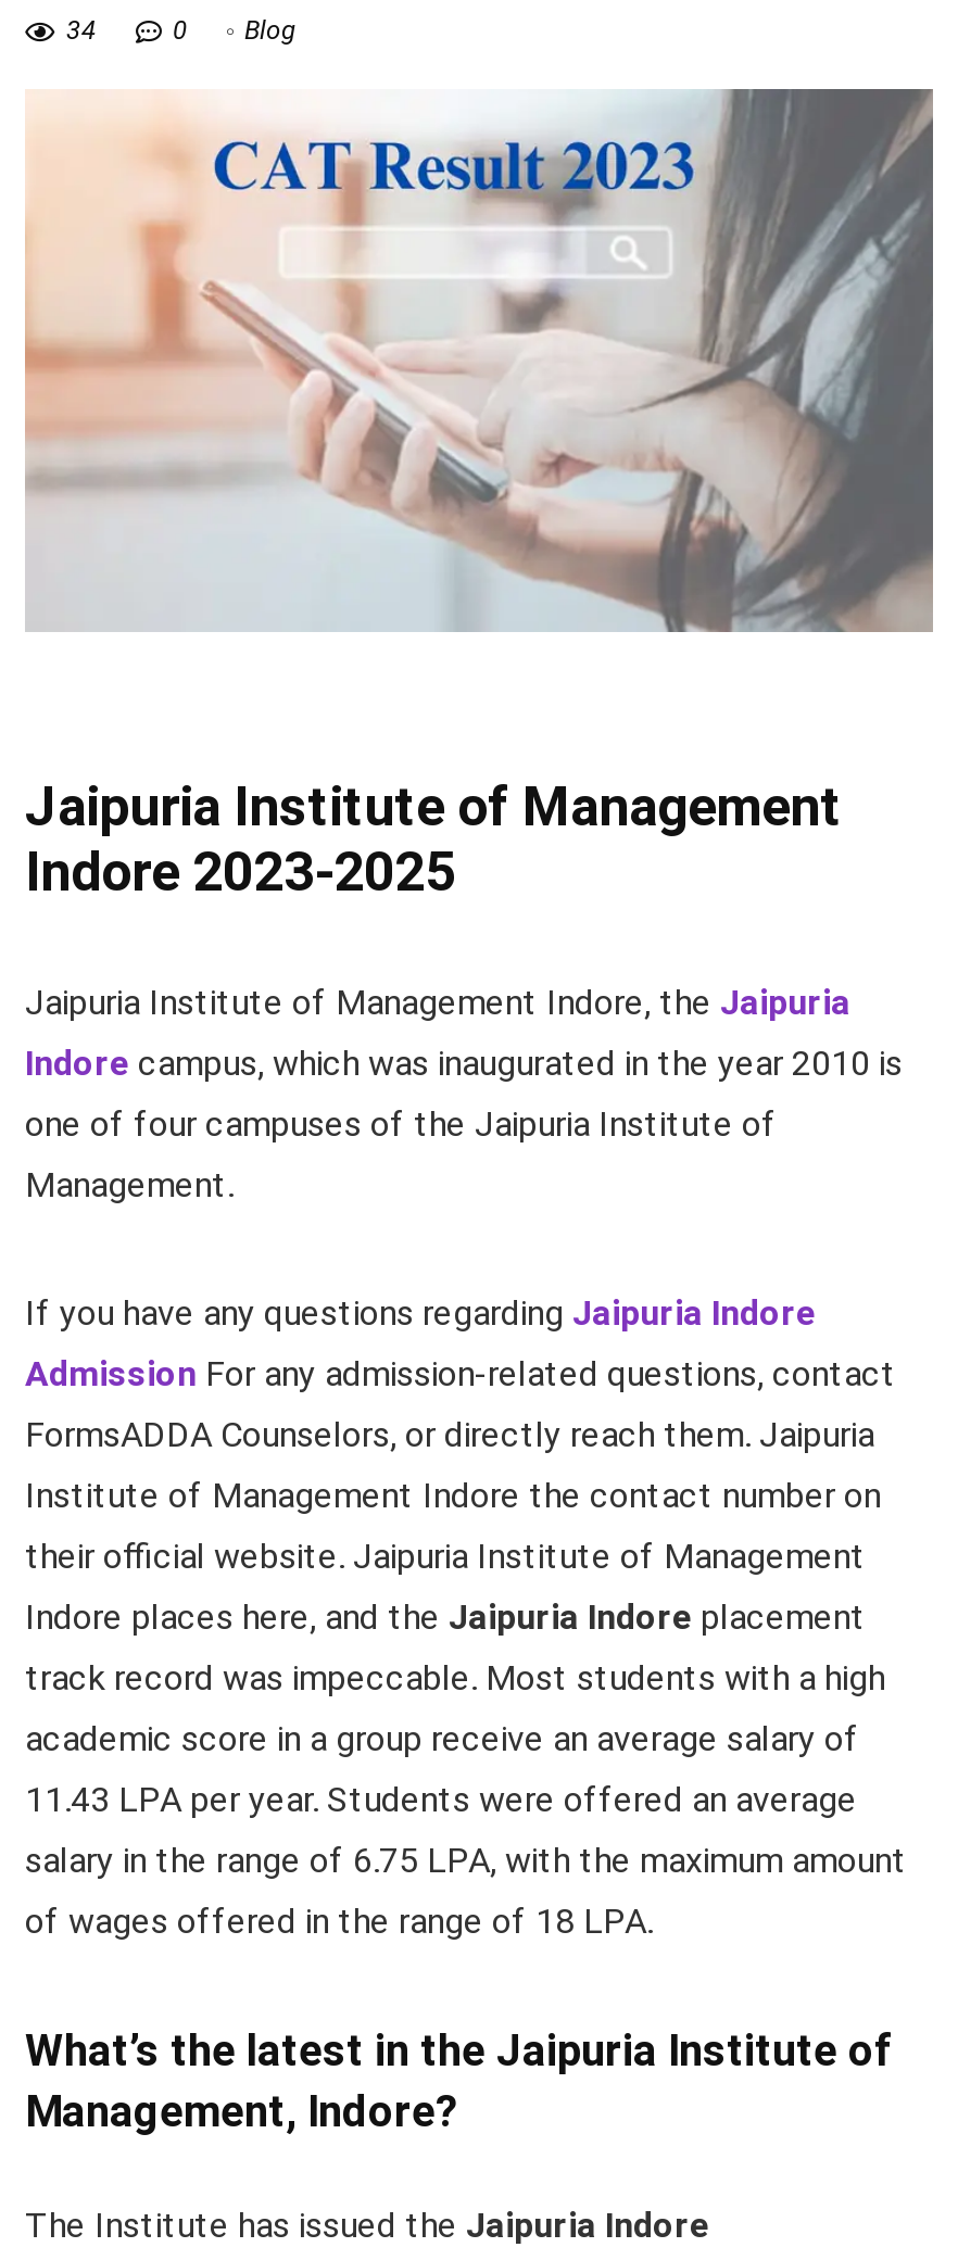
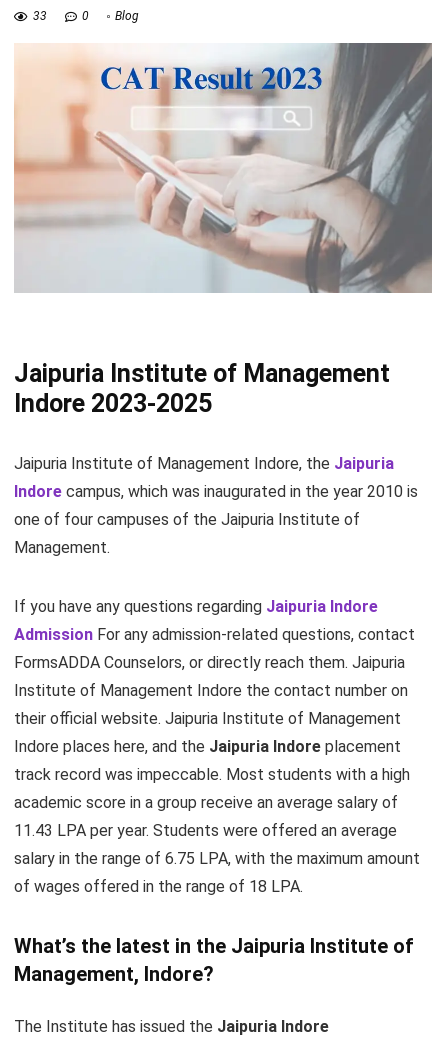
- 34
+ 33
